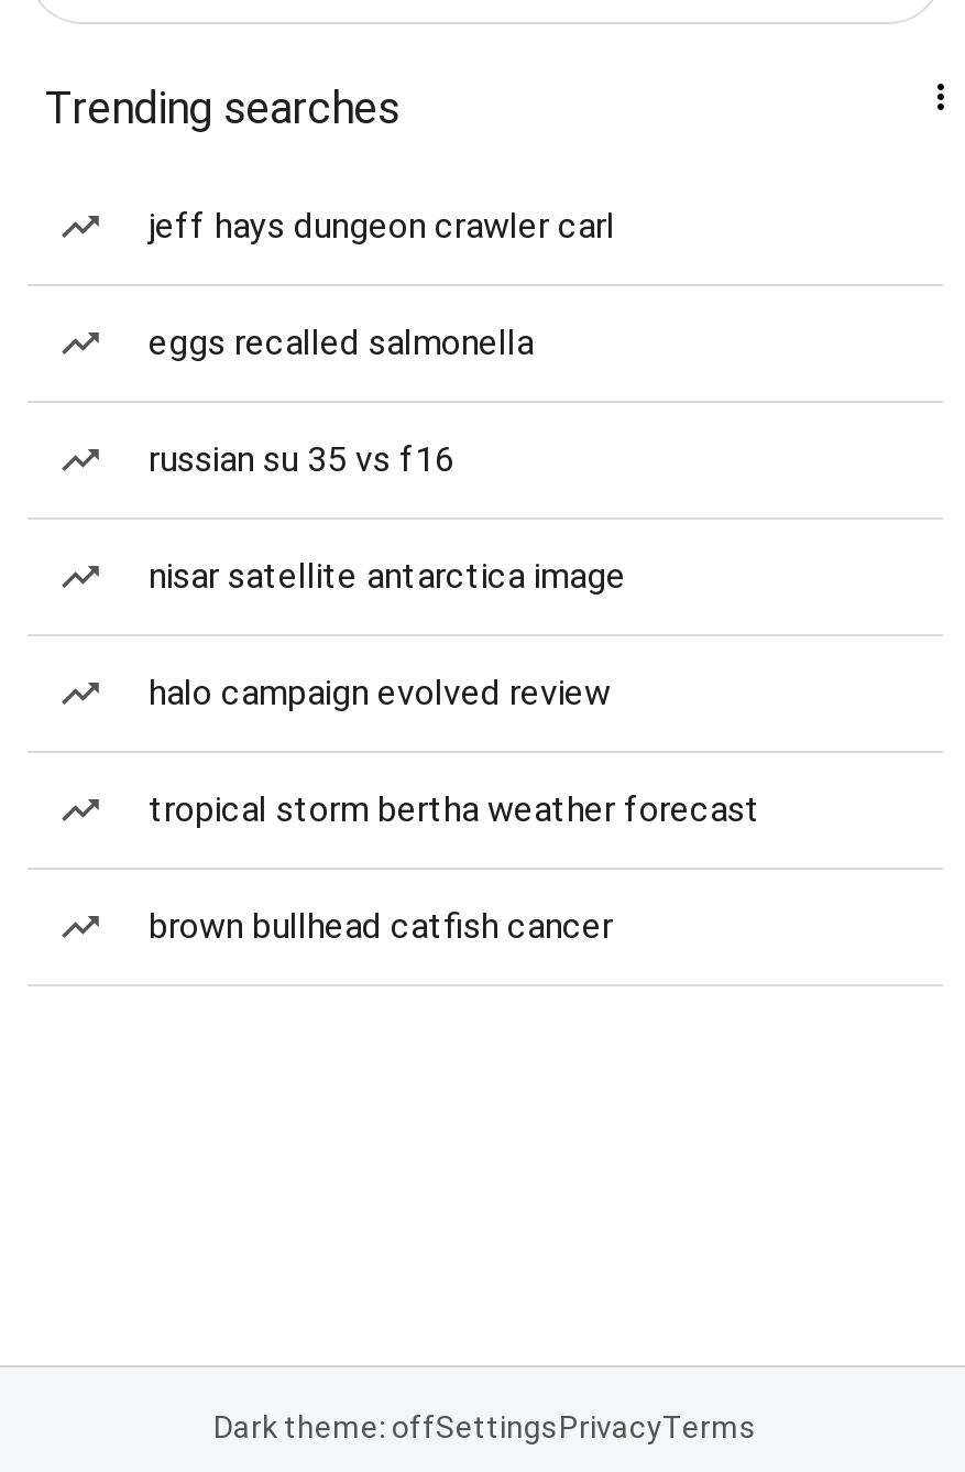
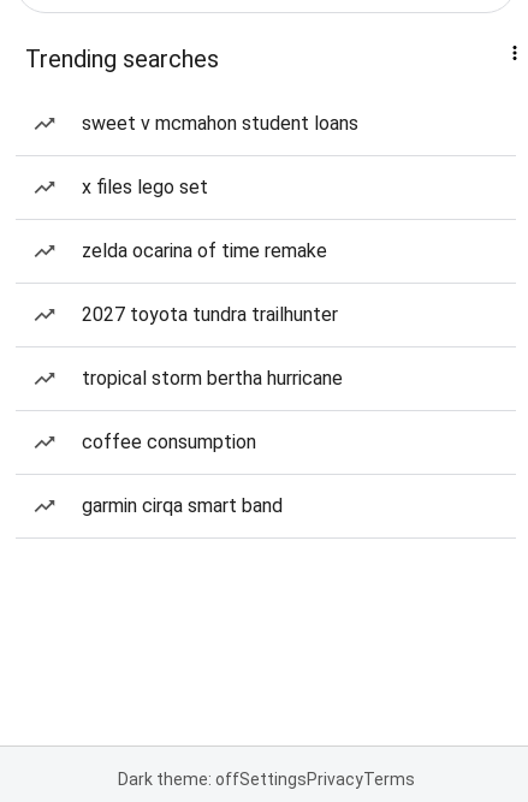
- jeff hays dungeon crawler carl
+ sweet v mcmahon student loans

- eggs recalled salmonella
+ x files lego set

- russian su 35 vs f16
+ zelda ocarina of time remake

- nisar satellite antarctica image
+ 2027 toyota tundra trailhunter

- halo campaign evolved review
+ tropical storm bertha hurricane

- tropical storm bertha weather forecast
+ coffee consumption

- brown bullhead catfish cancer
+ garmin cirqa smart band
